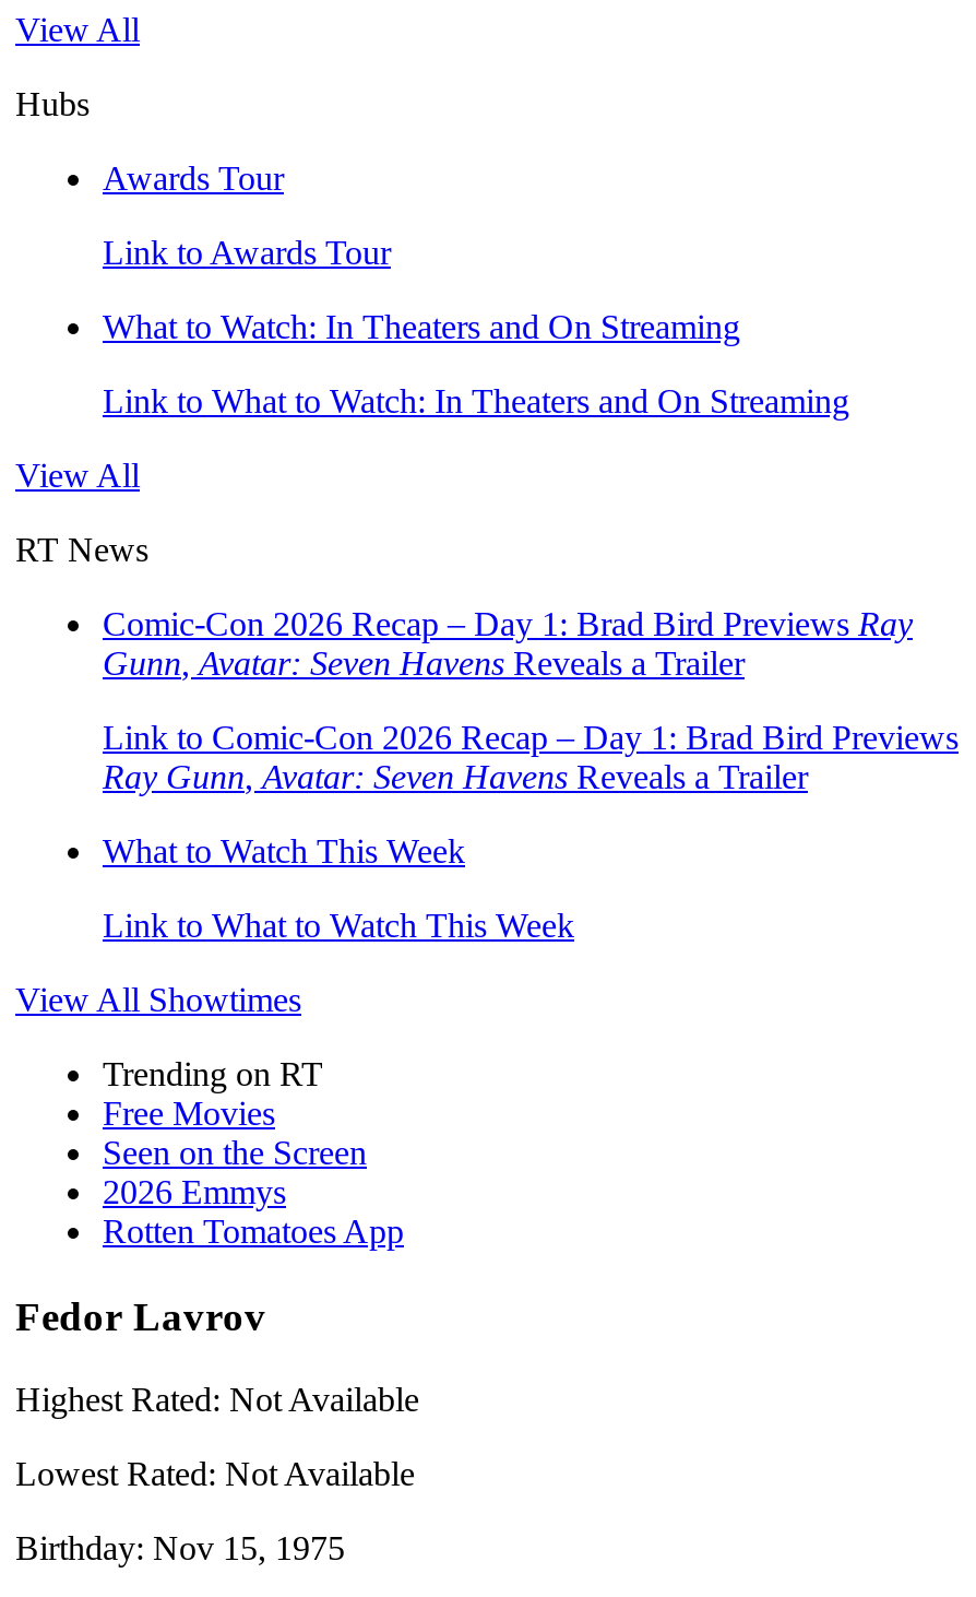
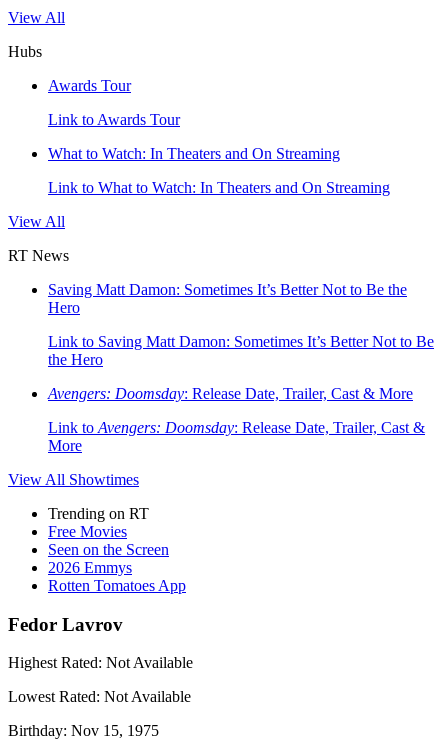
- Comic-Con 2026 Recap – Day 1: Brad Bird Previews Ray
- Gunn, Avatar: Seven Havens Reveals a Trailer
+ Saving Matt Damon: Sometimes It’s Better Not to Be the
+ Hero

- Link to Comic-Con 2026 Recap – Day 1: Brad Bird Previews
- Ray Gunn, Avatar: Seven Havens Reveals a Trailer
+ Link to Saving Matt Damon: Sometimes It’s Better Not to Be
+ the Hero

- What to Watch This Week
+ Avengers: Doomsday: Release Date, Trailer, Cast & More

- Link to What to Watch This Week
+ Link to Avengers: Doomsday: Release Date, Trailer, Cast &
+ More
